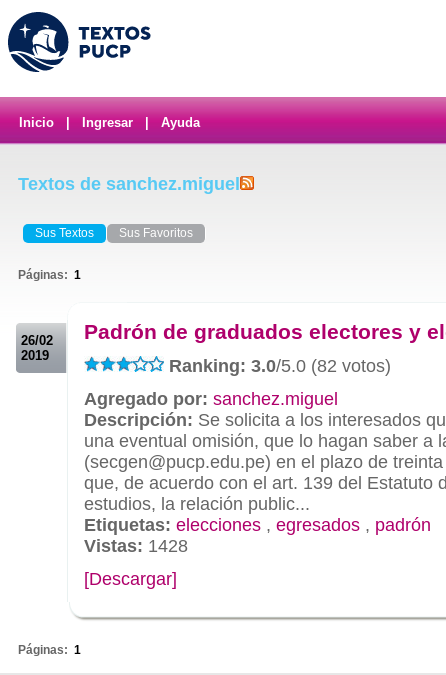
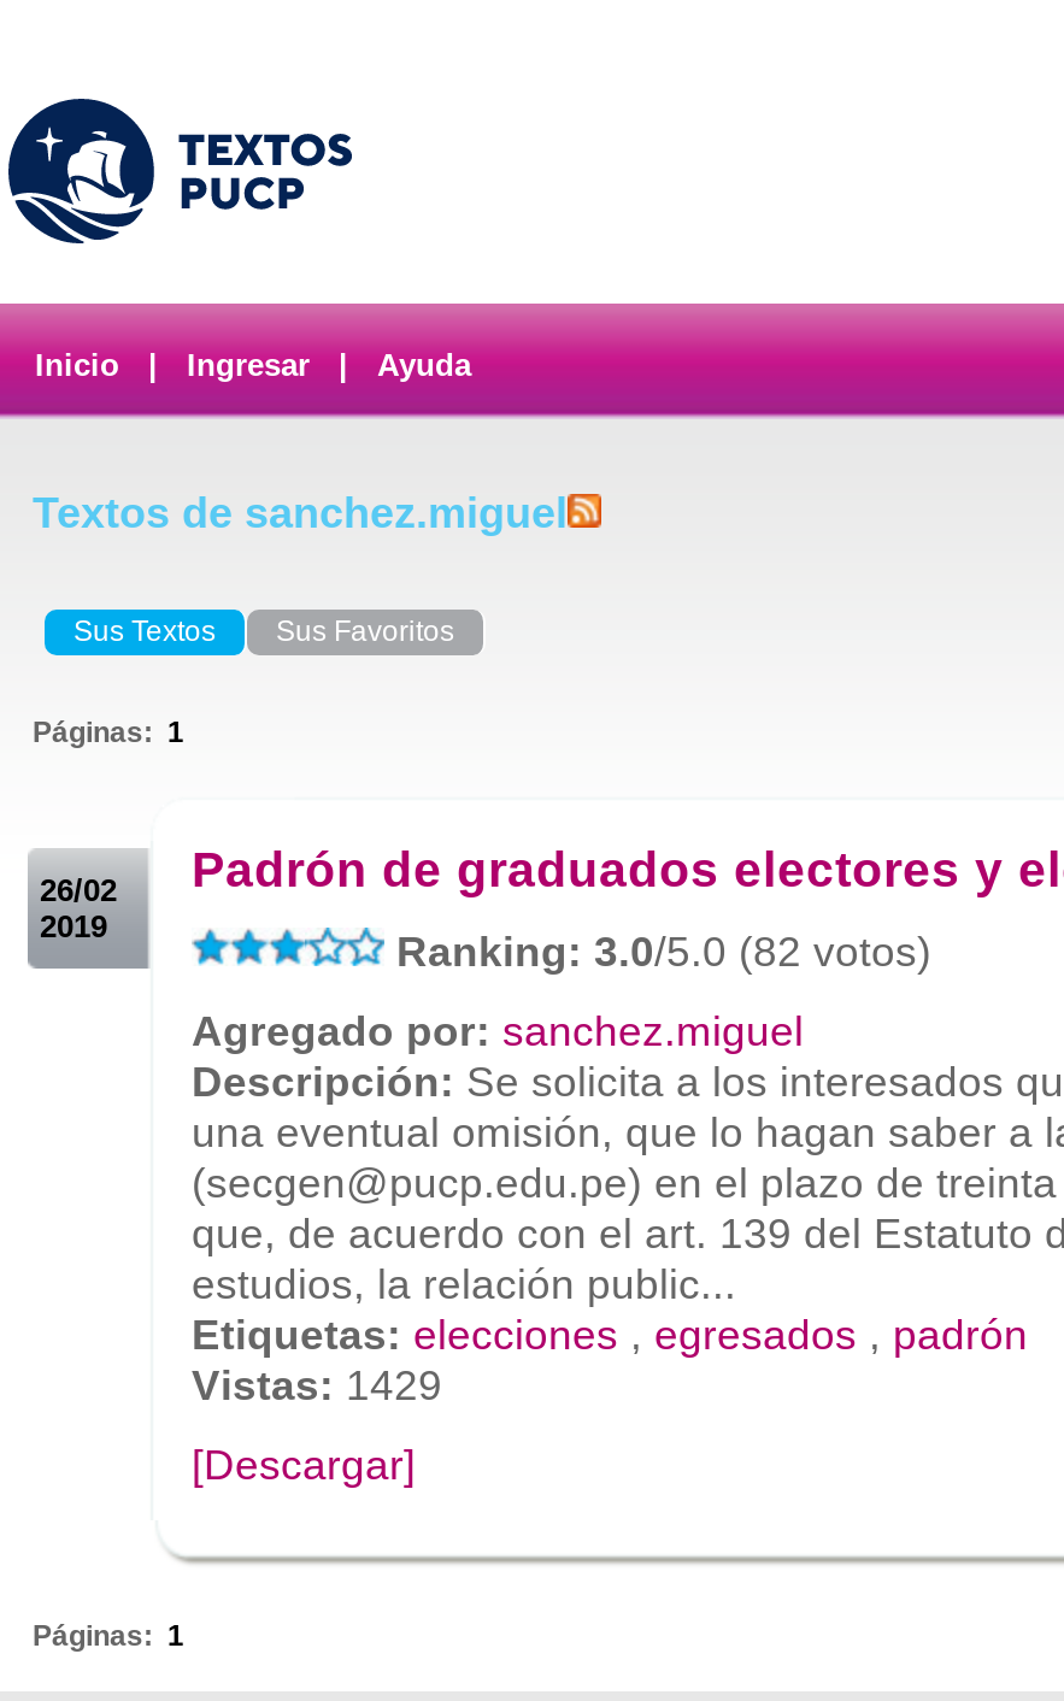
- Vistas: 1428
+ Vistas: 1429
